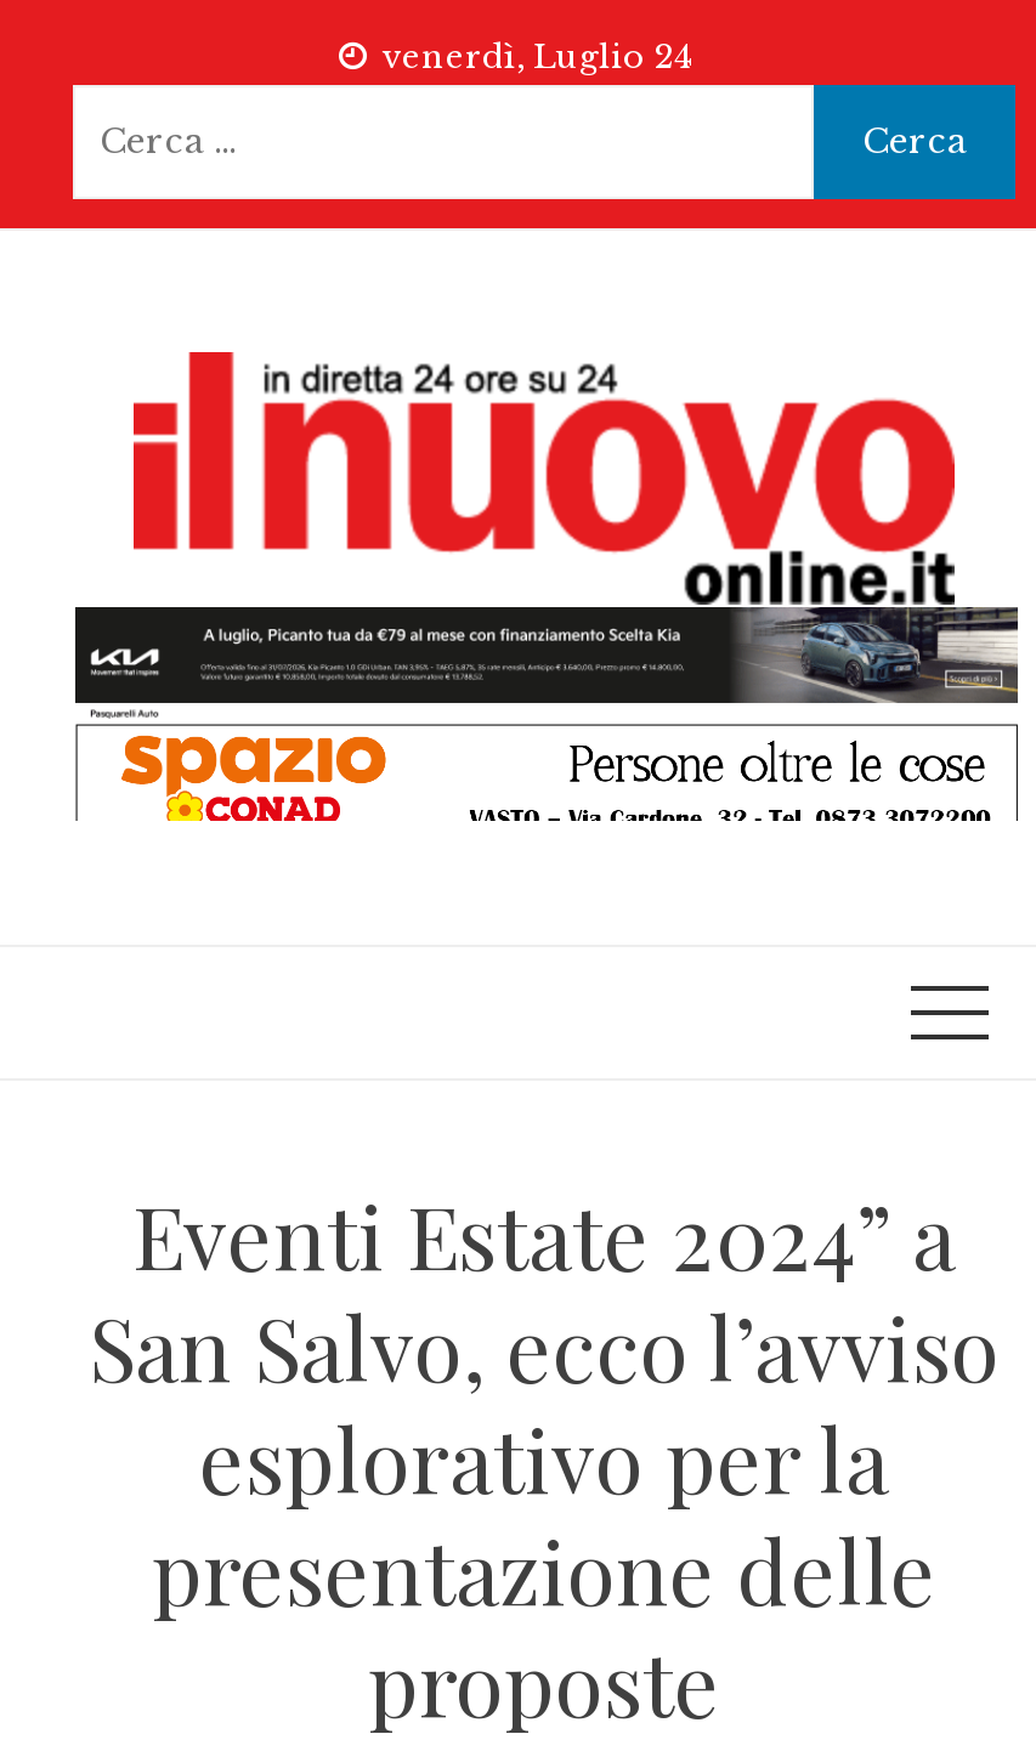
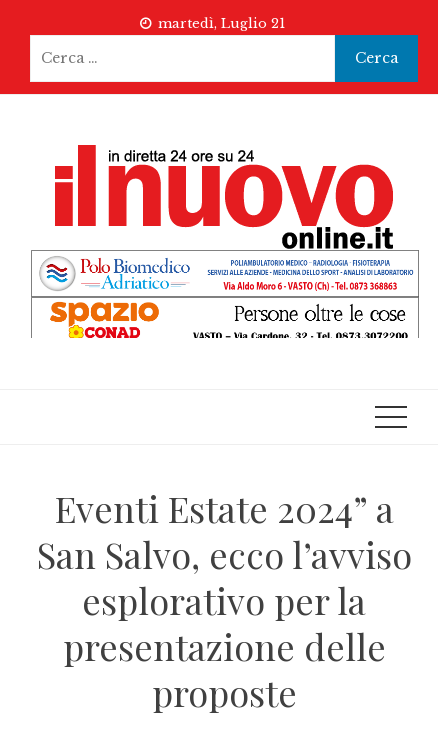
- venerdì, Luglio 24
+ martedì, Luglio 21

- [image]
+ [image]
